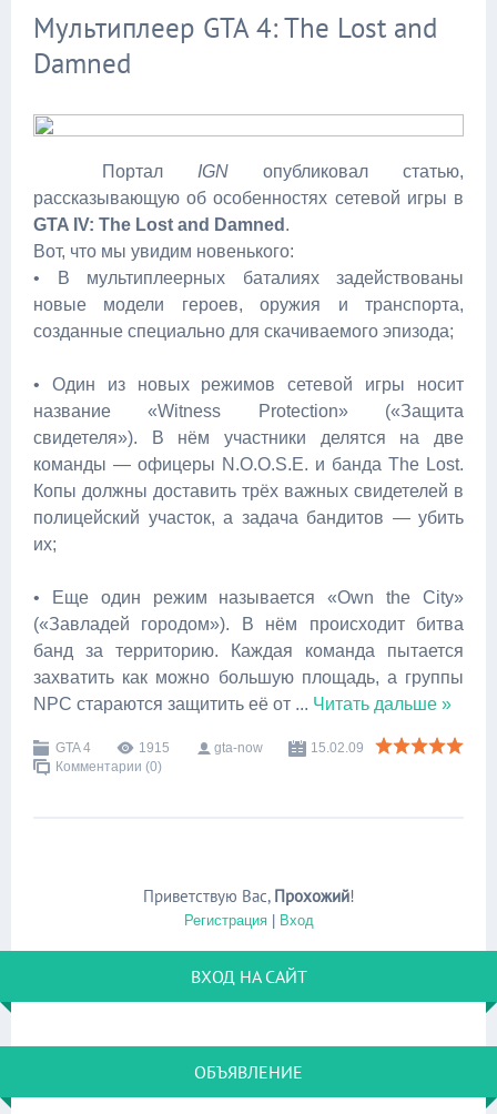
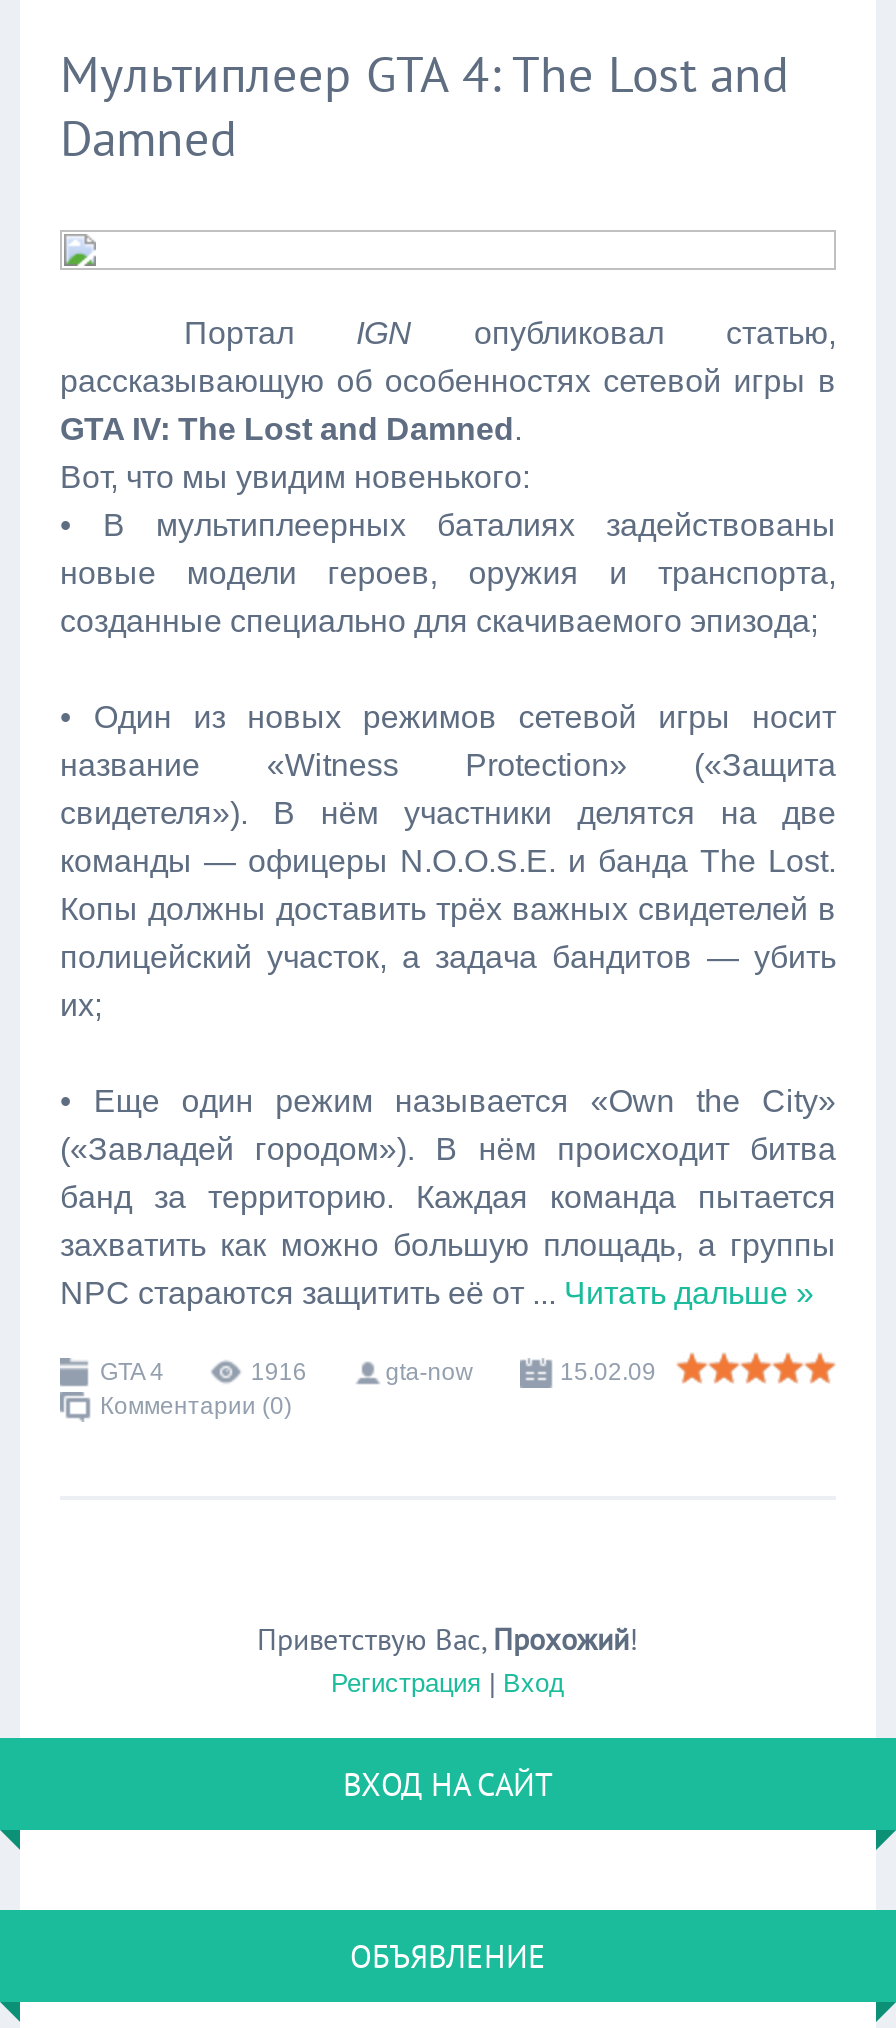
- 1915
+ 1916
